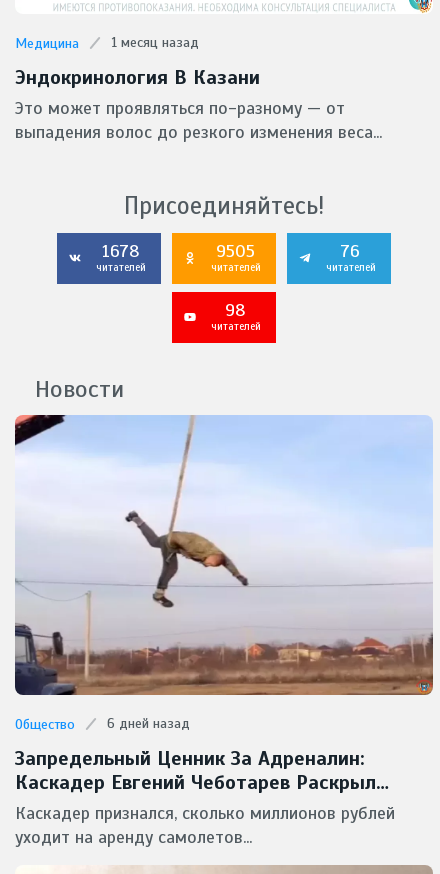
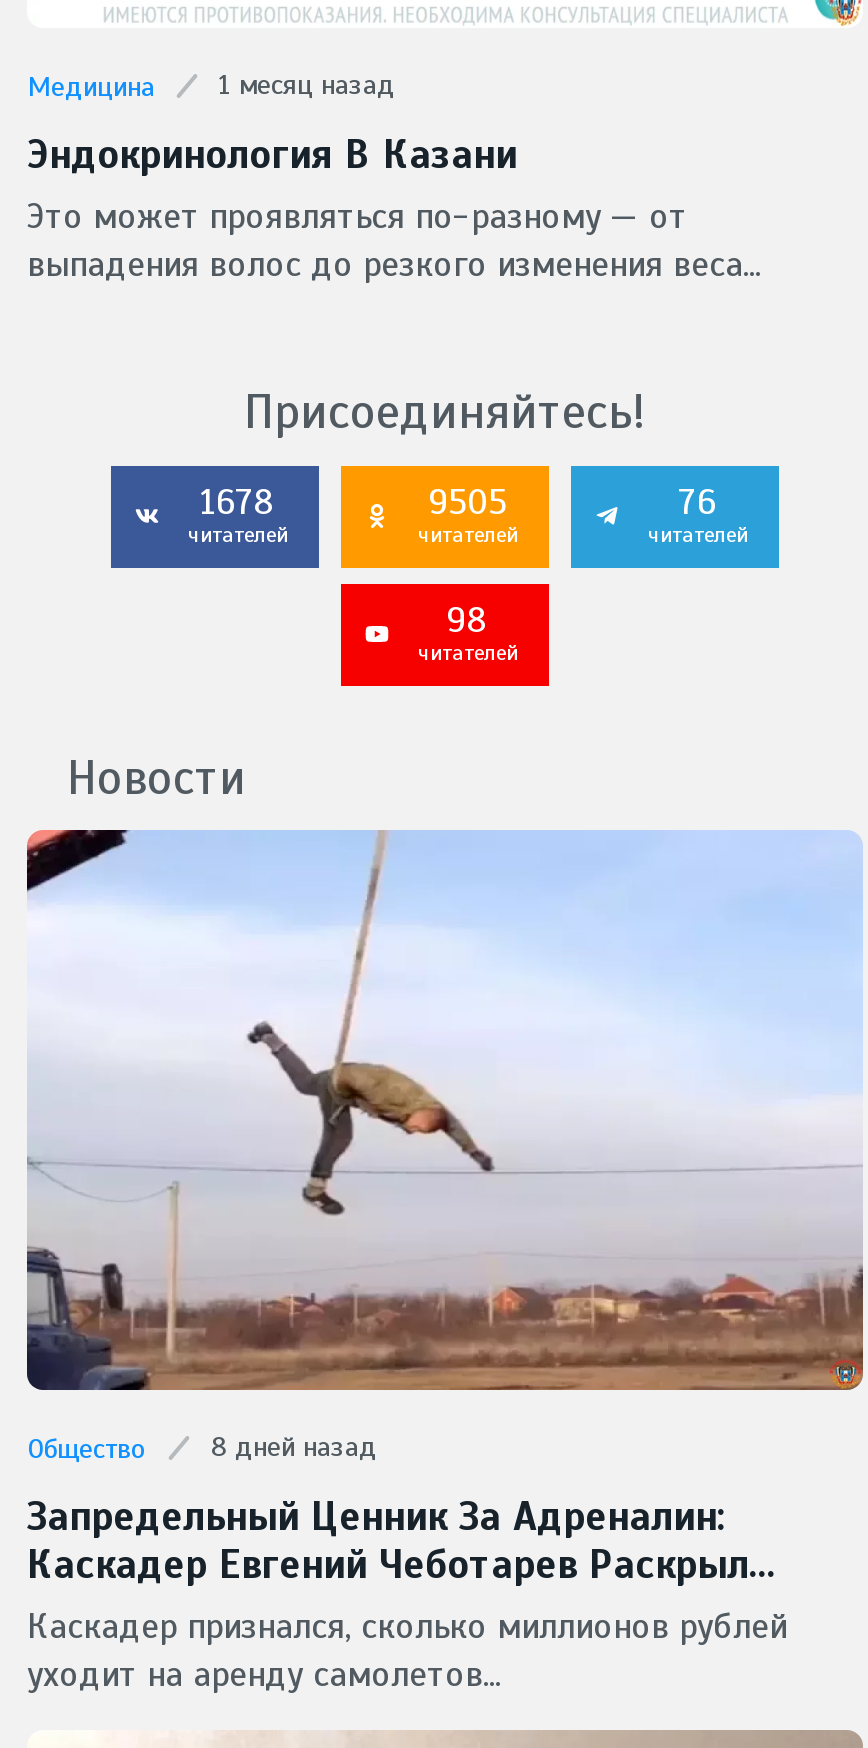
- Общество 6 дней назад
+ Общество 8 дней назад
